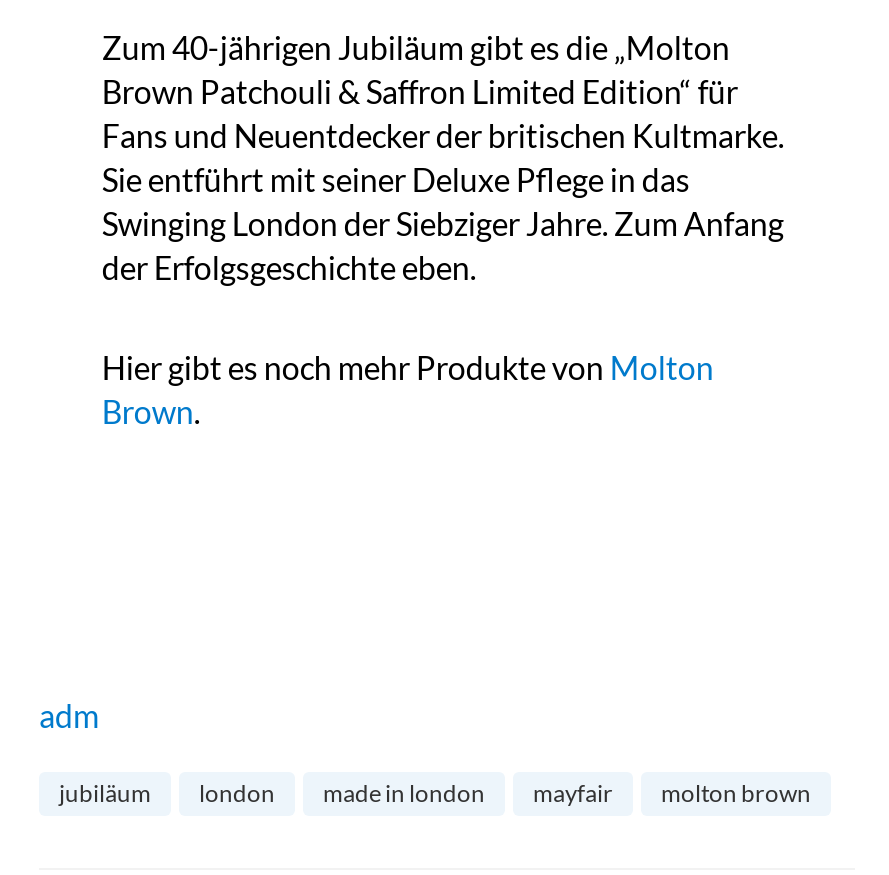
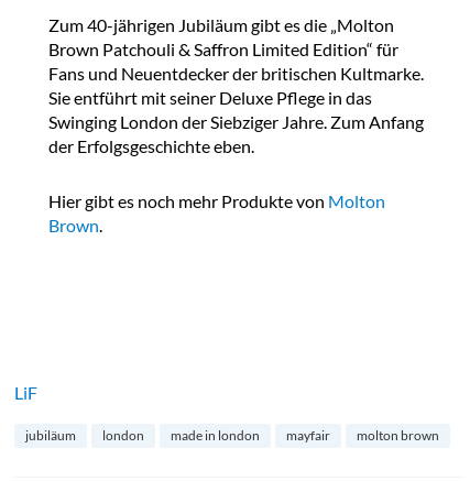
- adm
+ LiF
